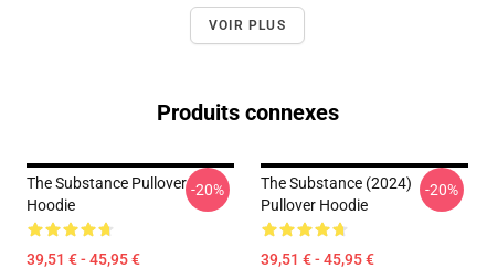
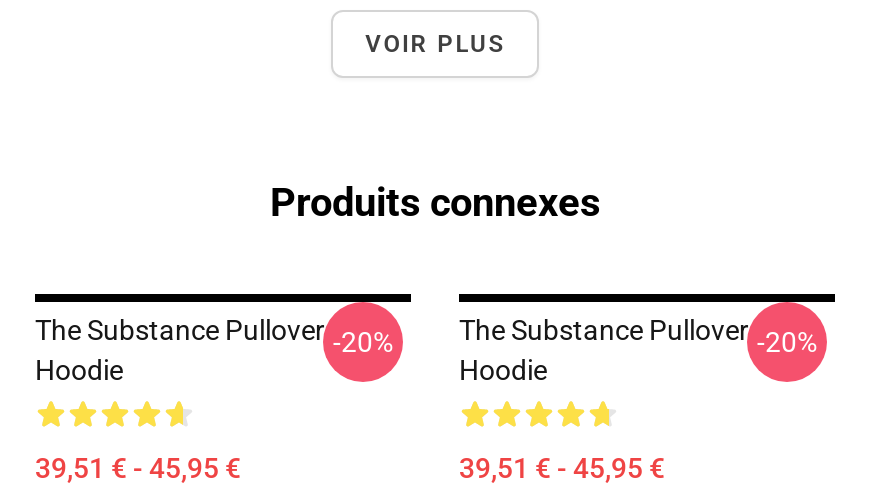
- The Substance (2024)
- Pullover Hoodie
+ The Substance Pullover
+ Hoodie
